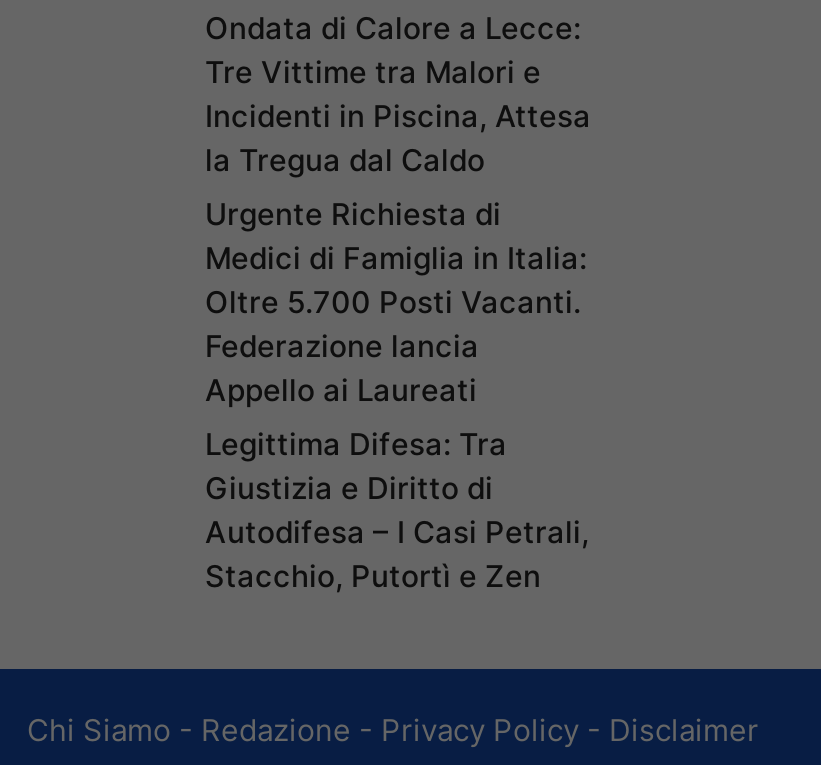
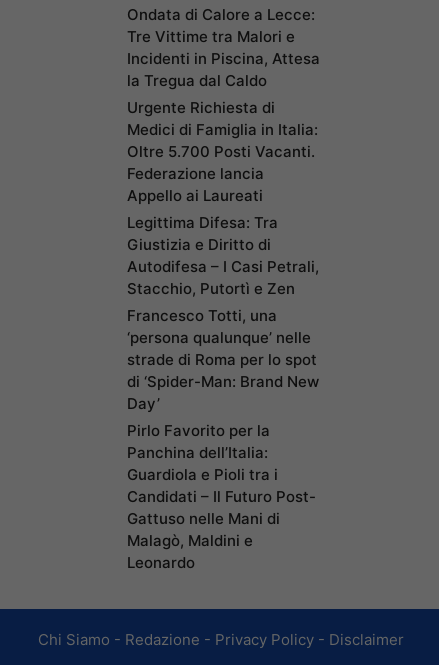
+ Francesco Totti, una
+ ‘persona qualunque’ nelle
+ strade di Roma per lo spot
+ di ‘Spider-Man: Brand New
+ Day’
+ Pirlo Favorito per la
+ Panchina dell’Italia:
+ Guardiola e Pioli tra i
+ Candidati – Il Futuro Post-
+ Gattuso nelle Mani di
+ Malagò, Maldini e
+ Leonardo
